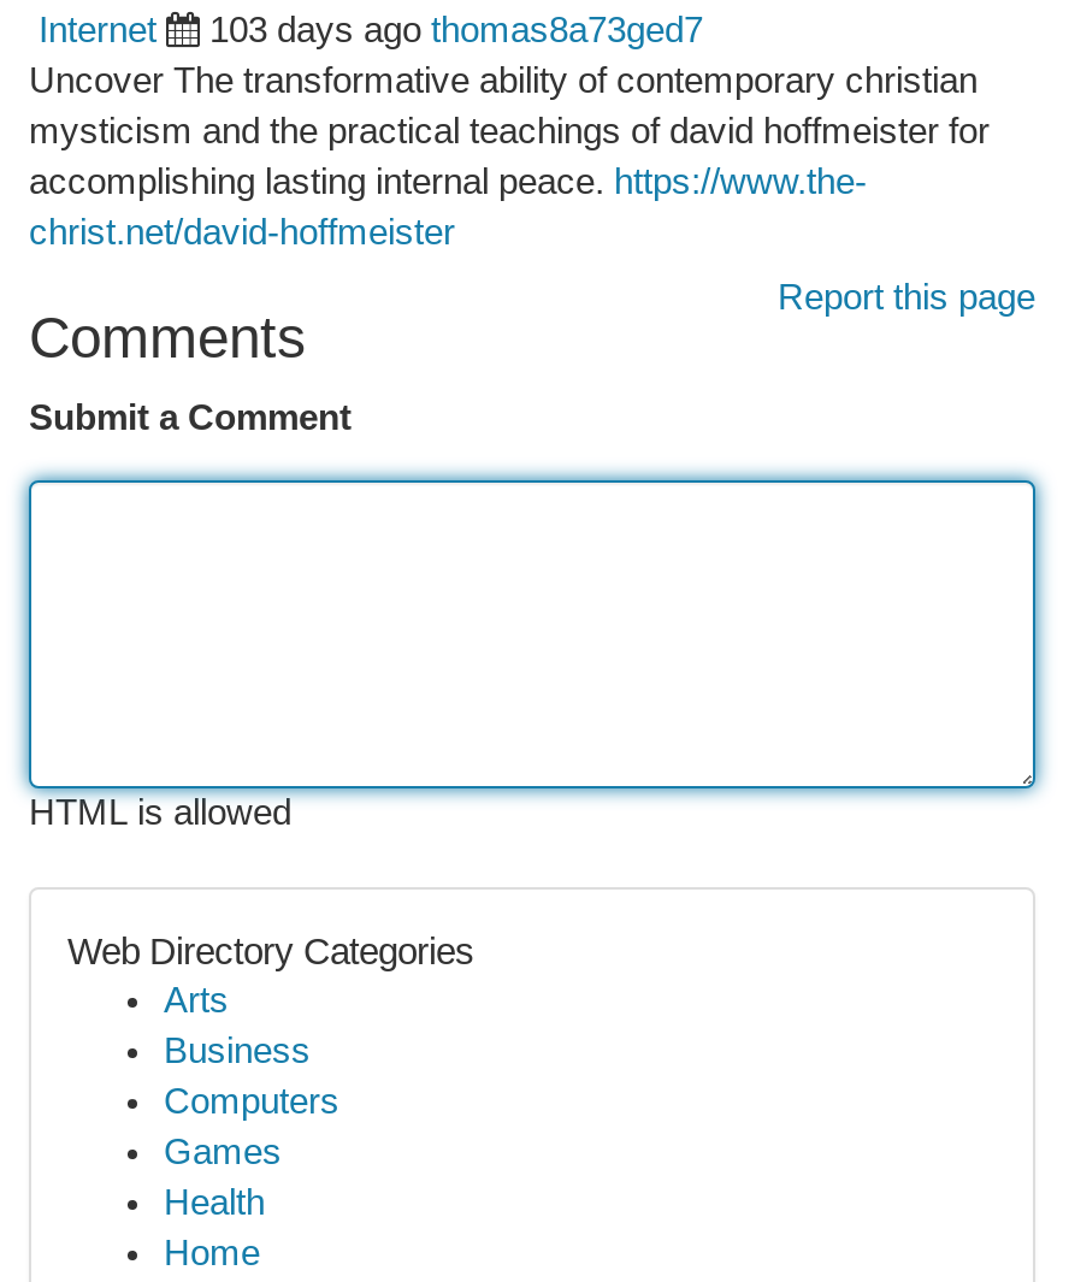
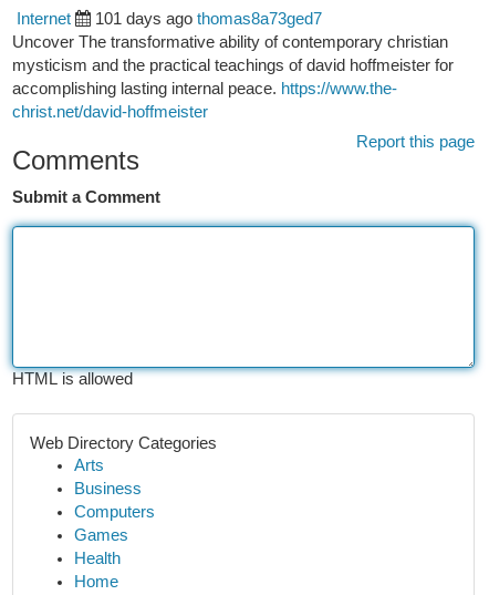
- 103 days ago thomas8a73ged7
+ 101 days ago thomas8a73ged7
